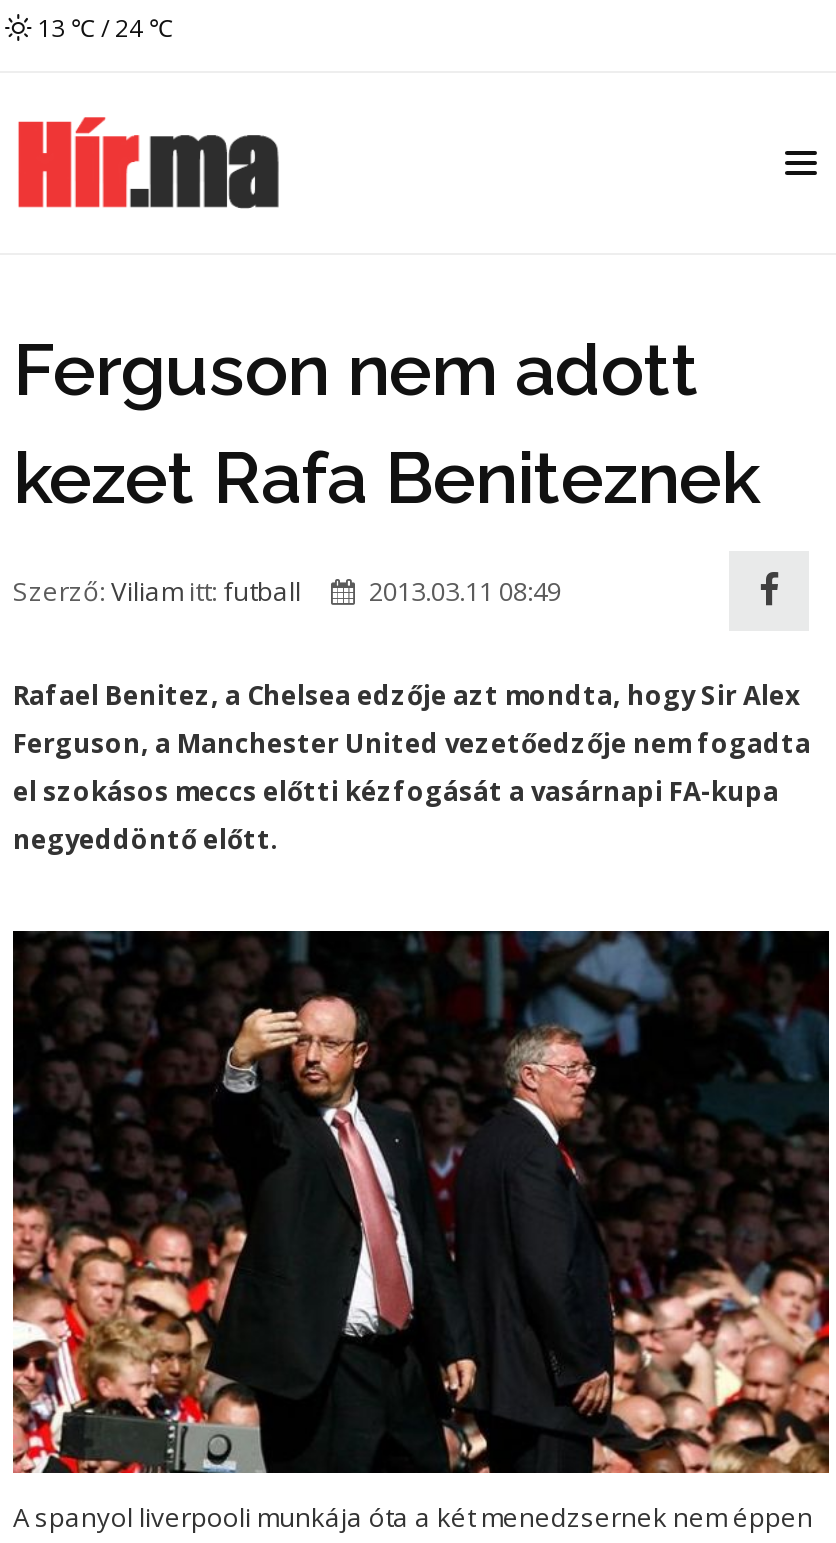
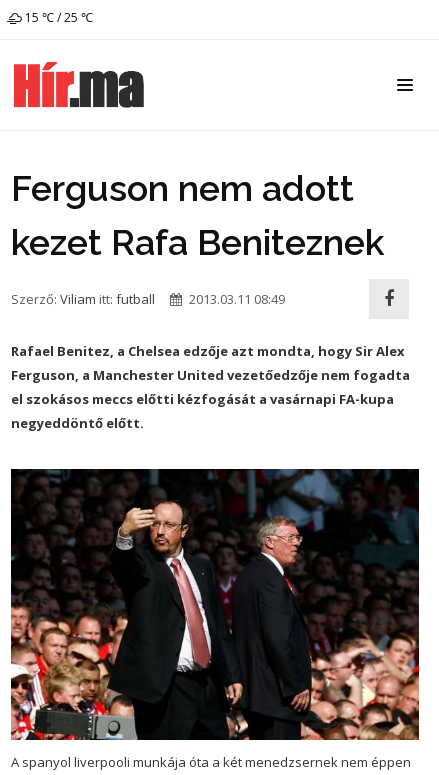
- 13 ℃ / 24 ℃
+ 15 ℃ / 25 ℃
